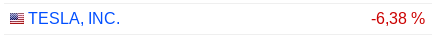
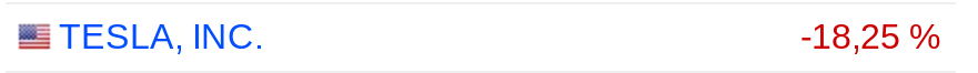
- -6,38 %
+ -18,25 %
